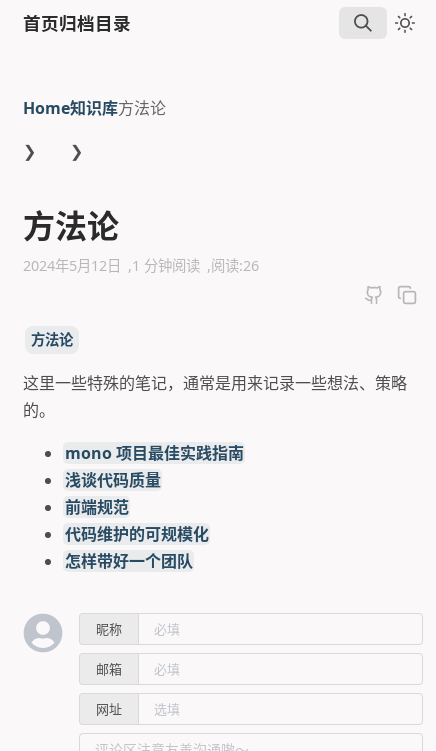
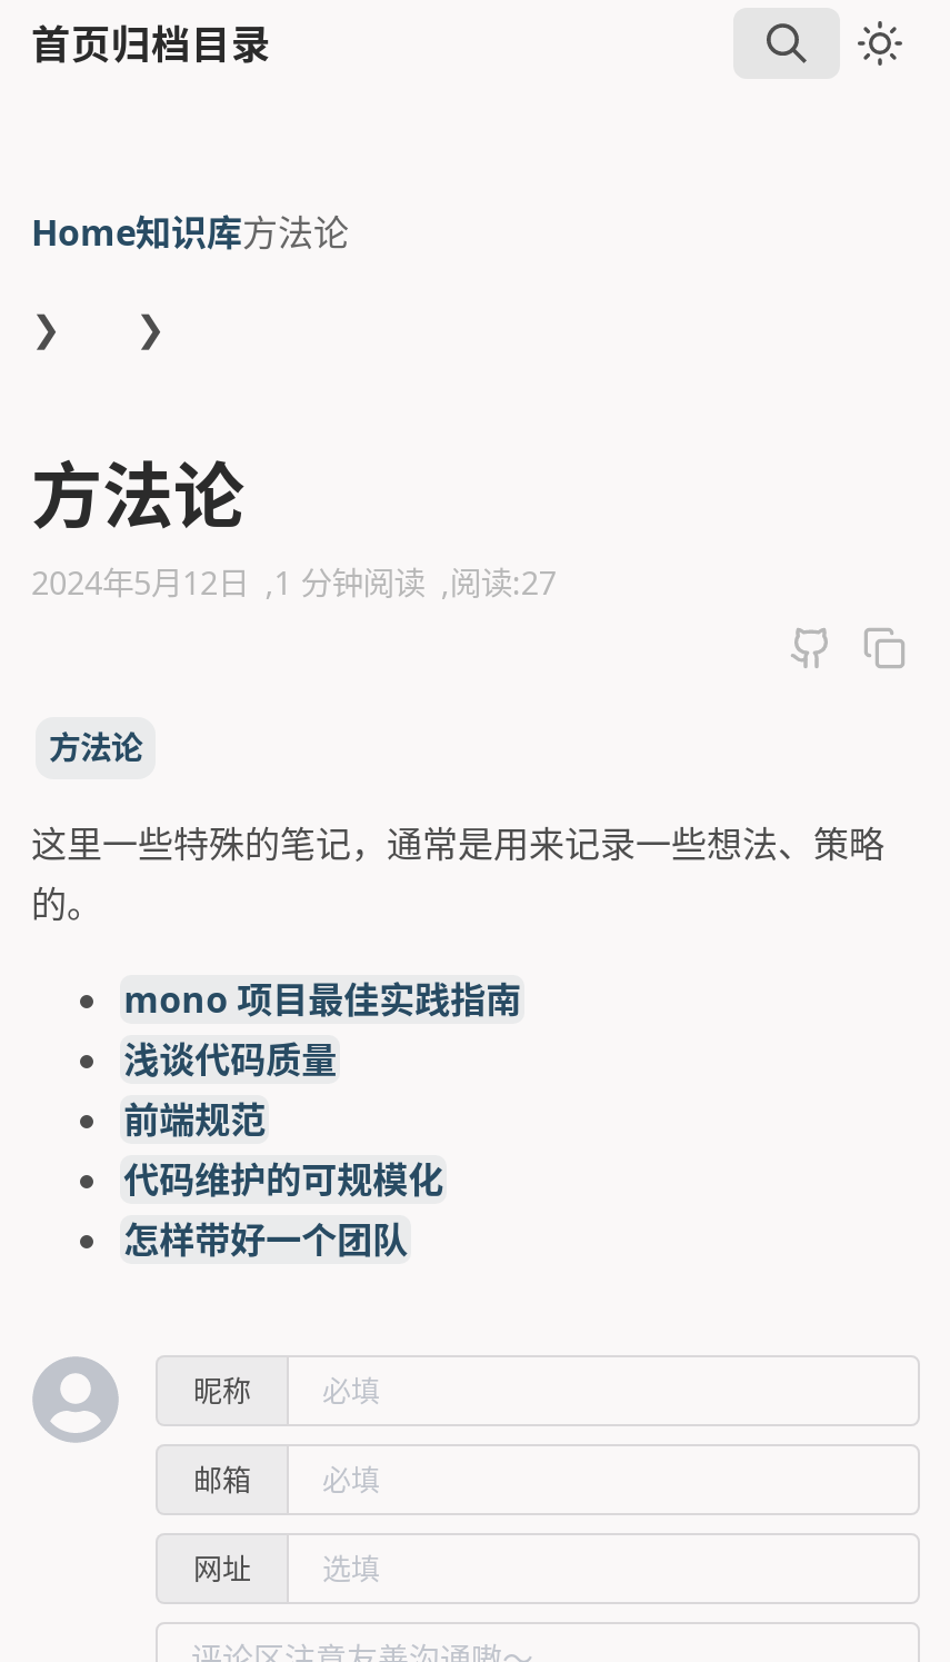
- 2024年5月12日 1 分钟阅读 阅读:26
+ 2024年5月12日 1 分钟阅读 阅读:27
